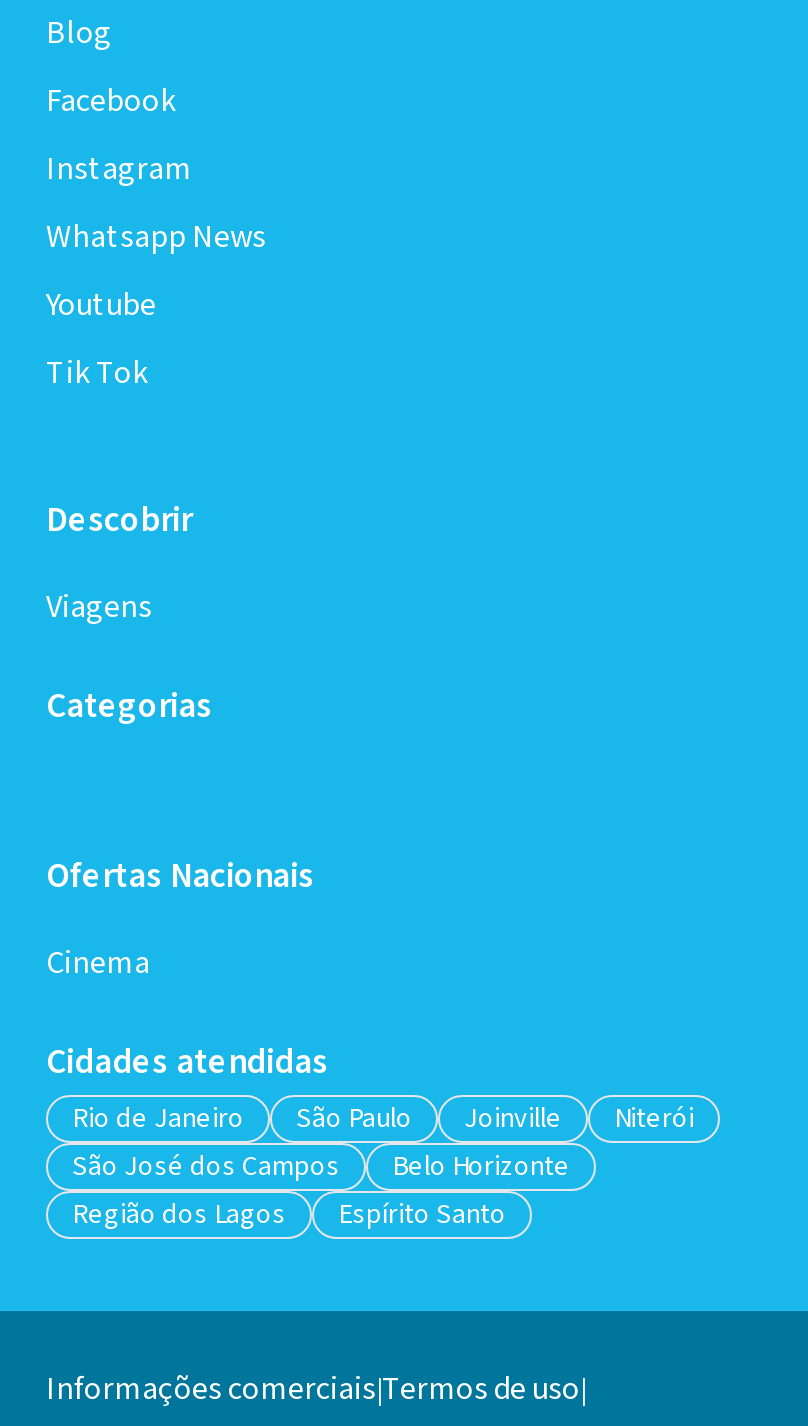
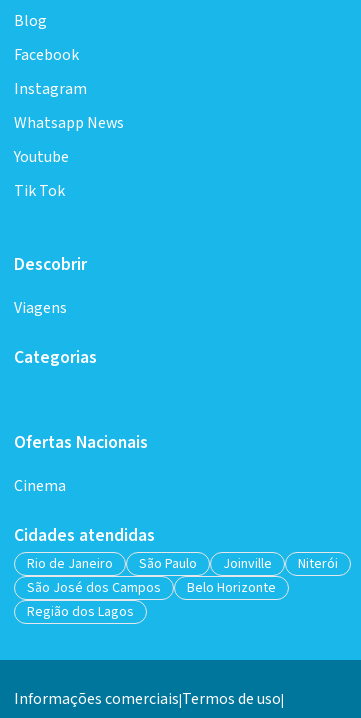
- Espírito Santo
